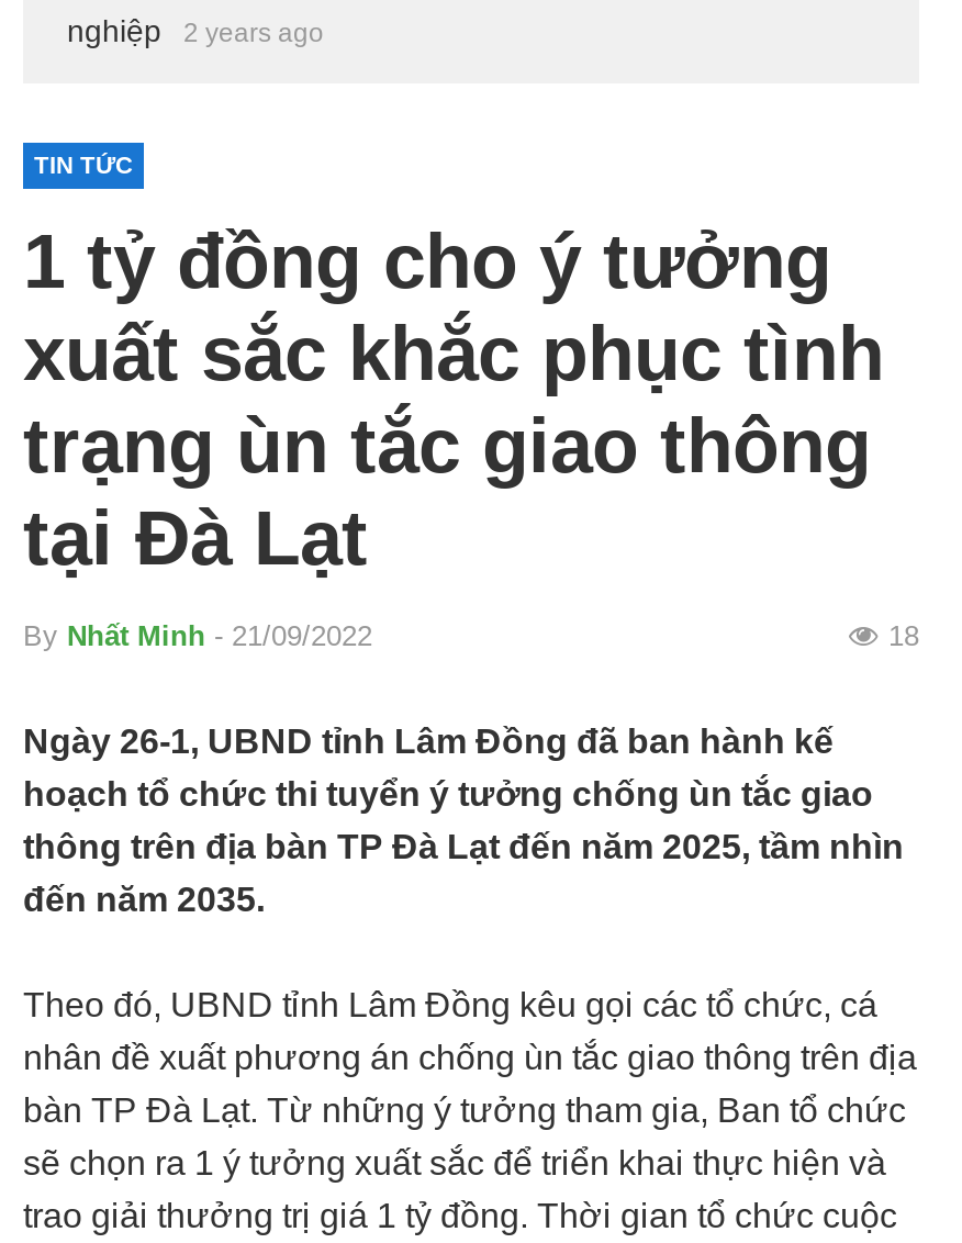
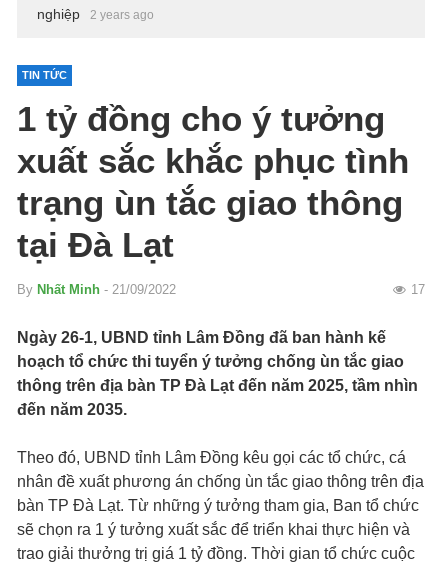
- 18
+ 17
